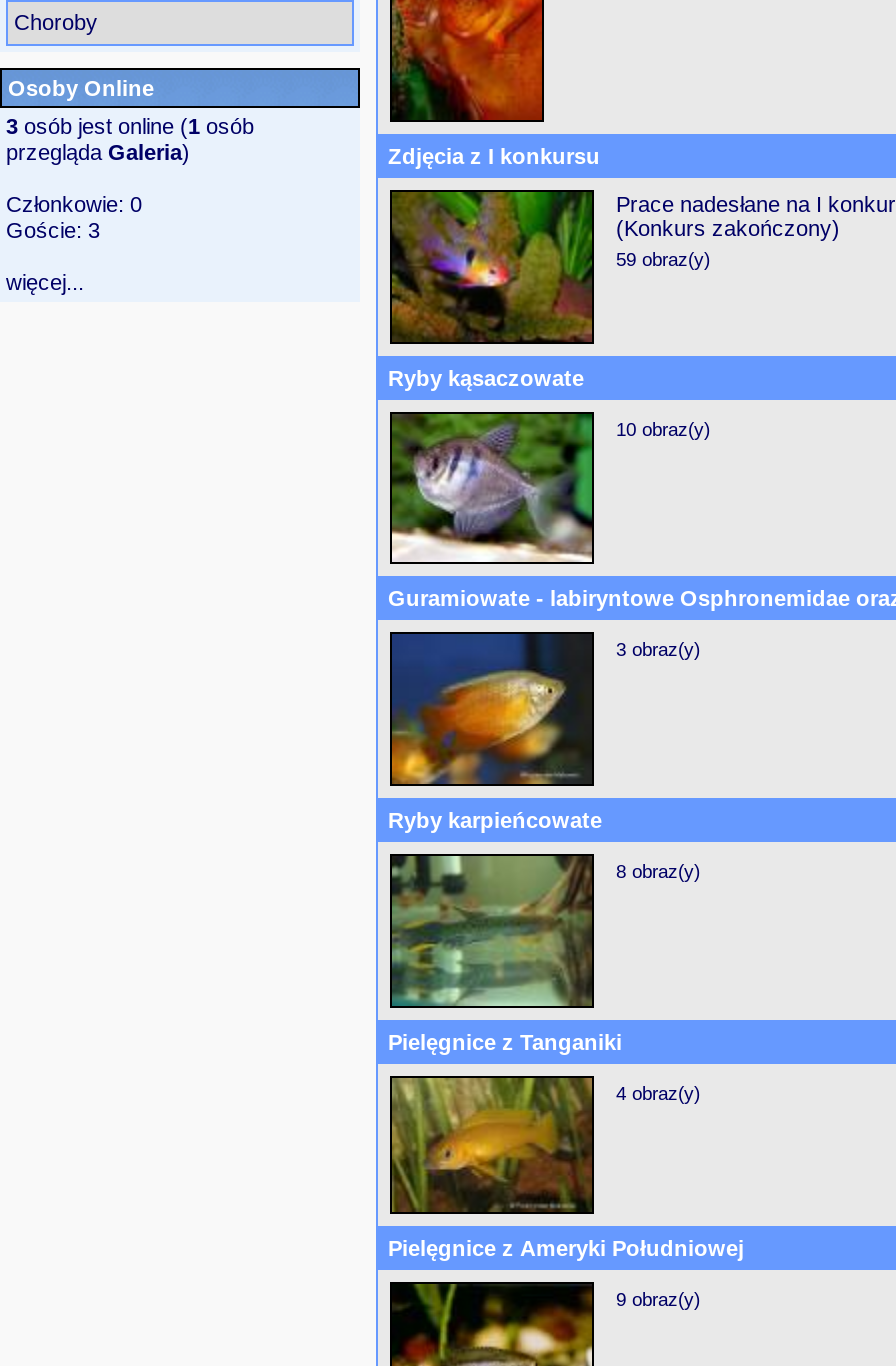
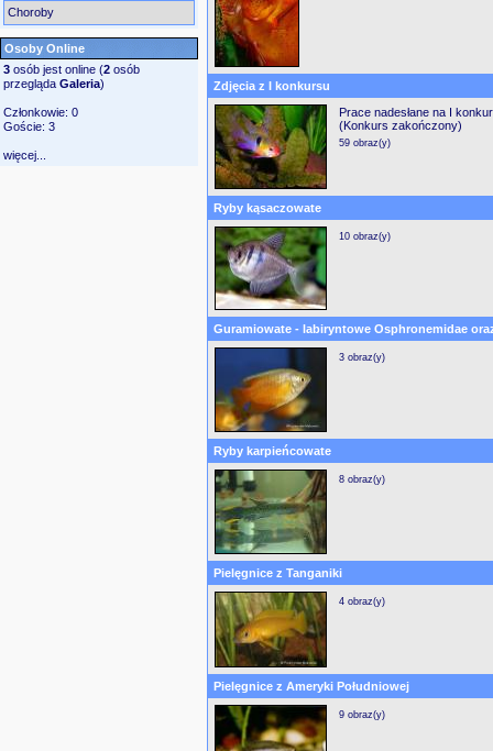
- 3 osób jest online (1 osób
+ 3 osób jest online (2 osób
